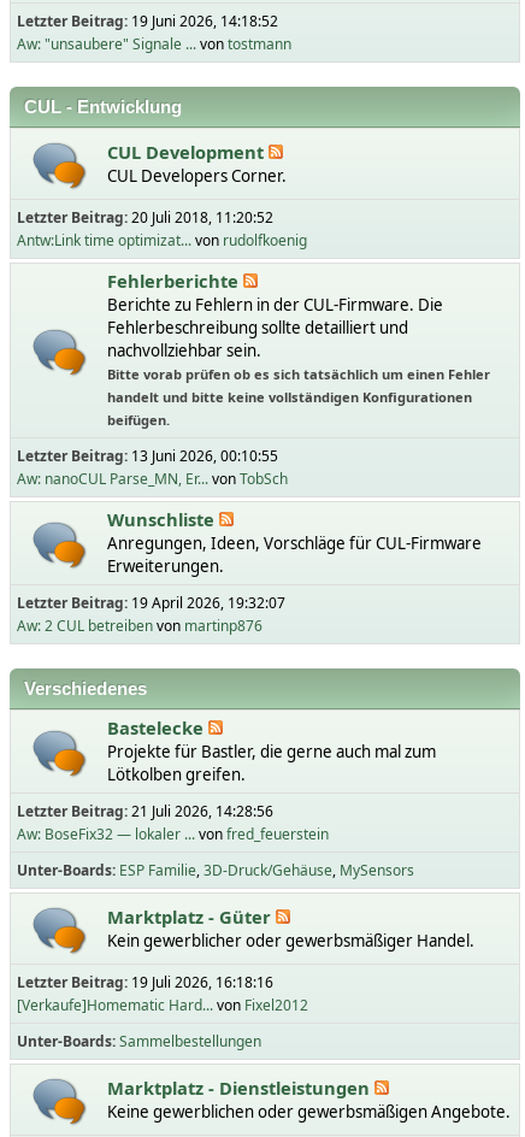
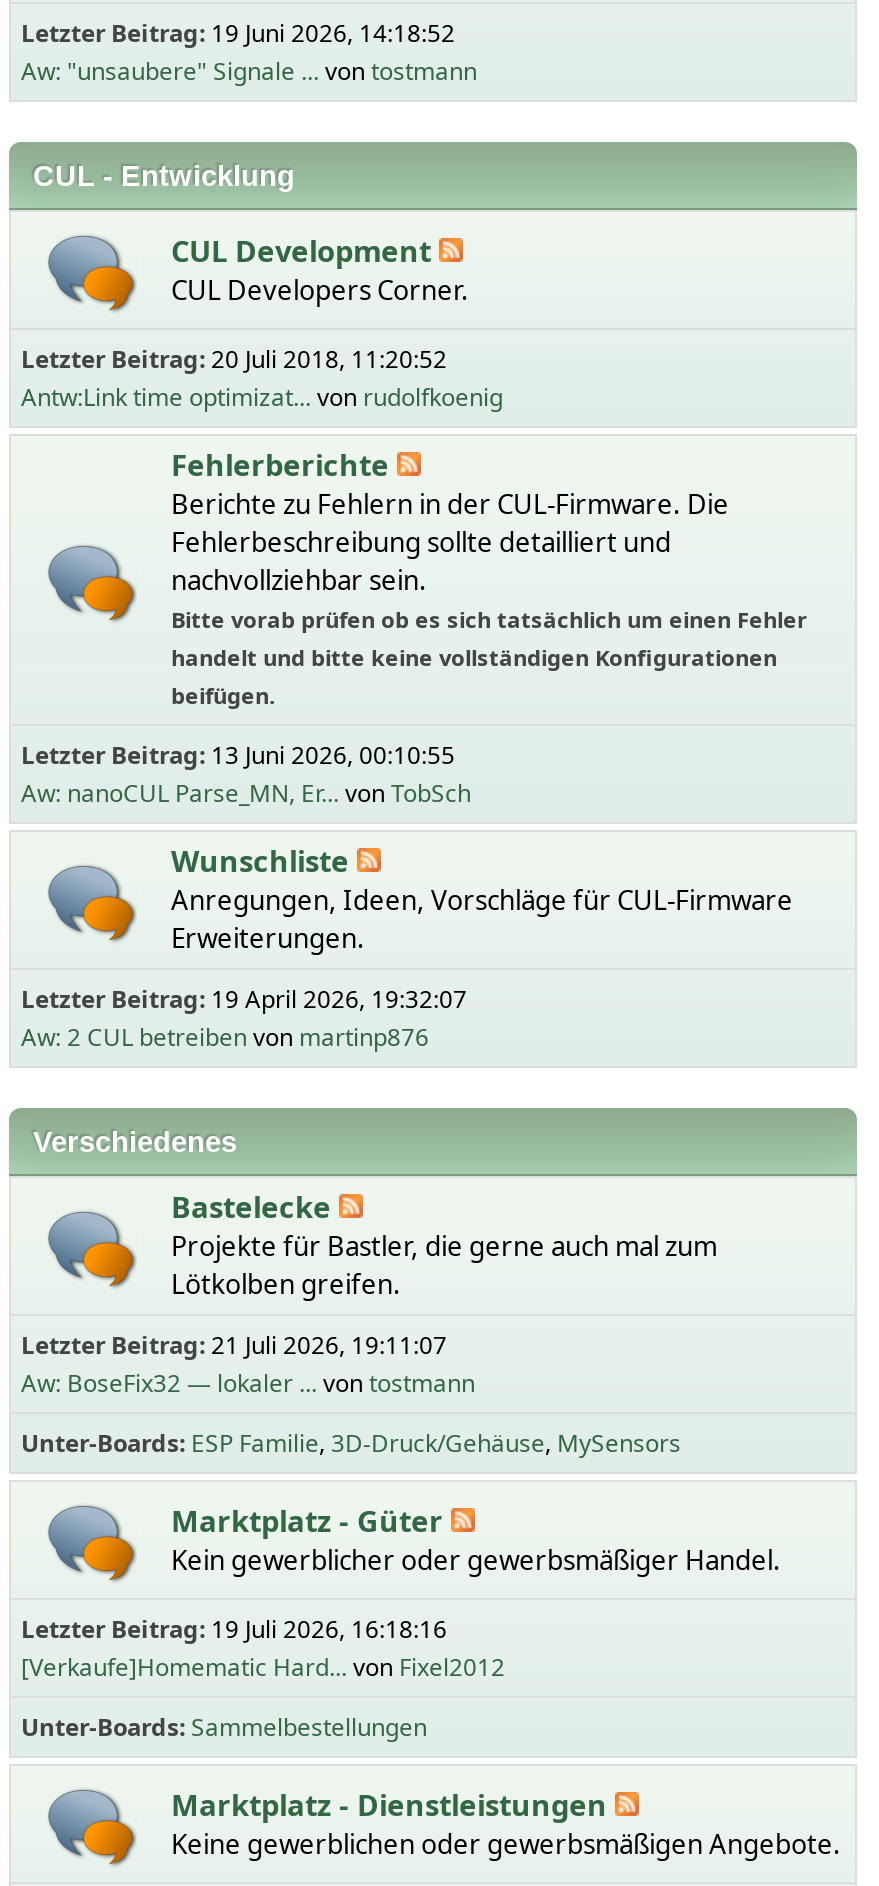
- Letzter Beitrag: 21 Juli 2026, 14:28:56
+ Letzter Beitrag: 21 Juli 2026, 19:11:07

- Aw: BoseFix32 — lokaler ... von fred_feuerstein
+ Aw: BoseFix32 — lokaler ... von tostmann
